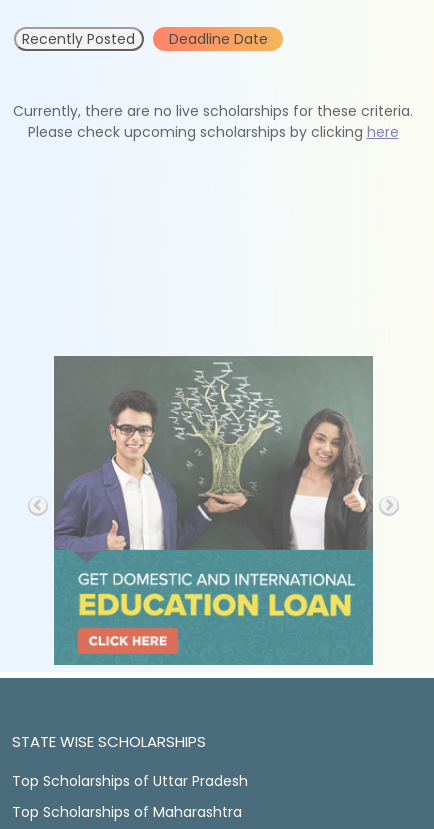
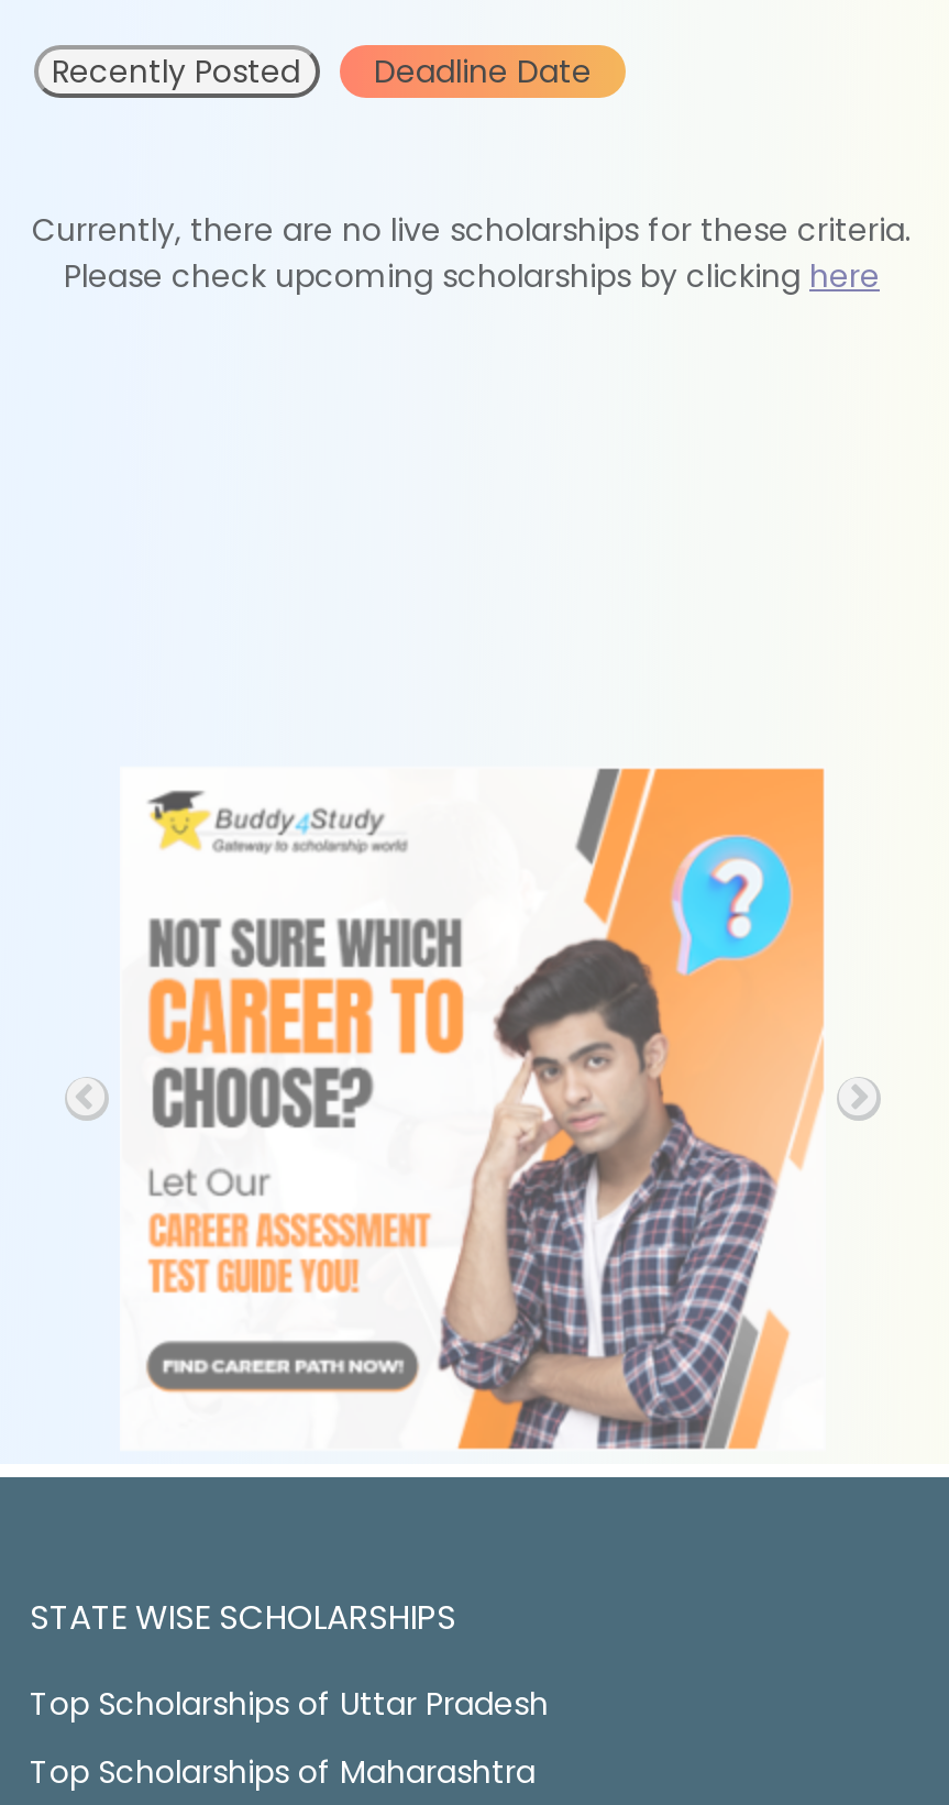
- [image]
+ [image]
